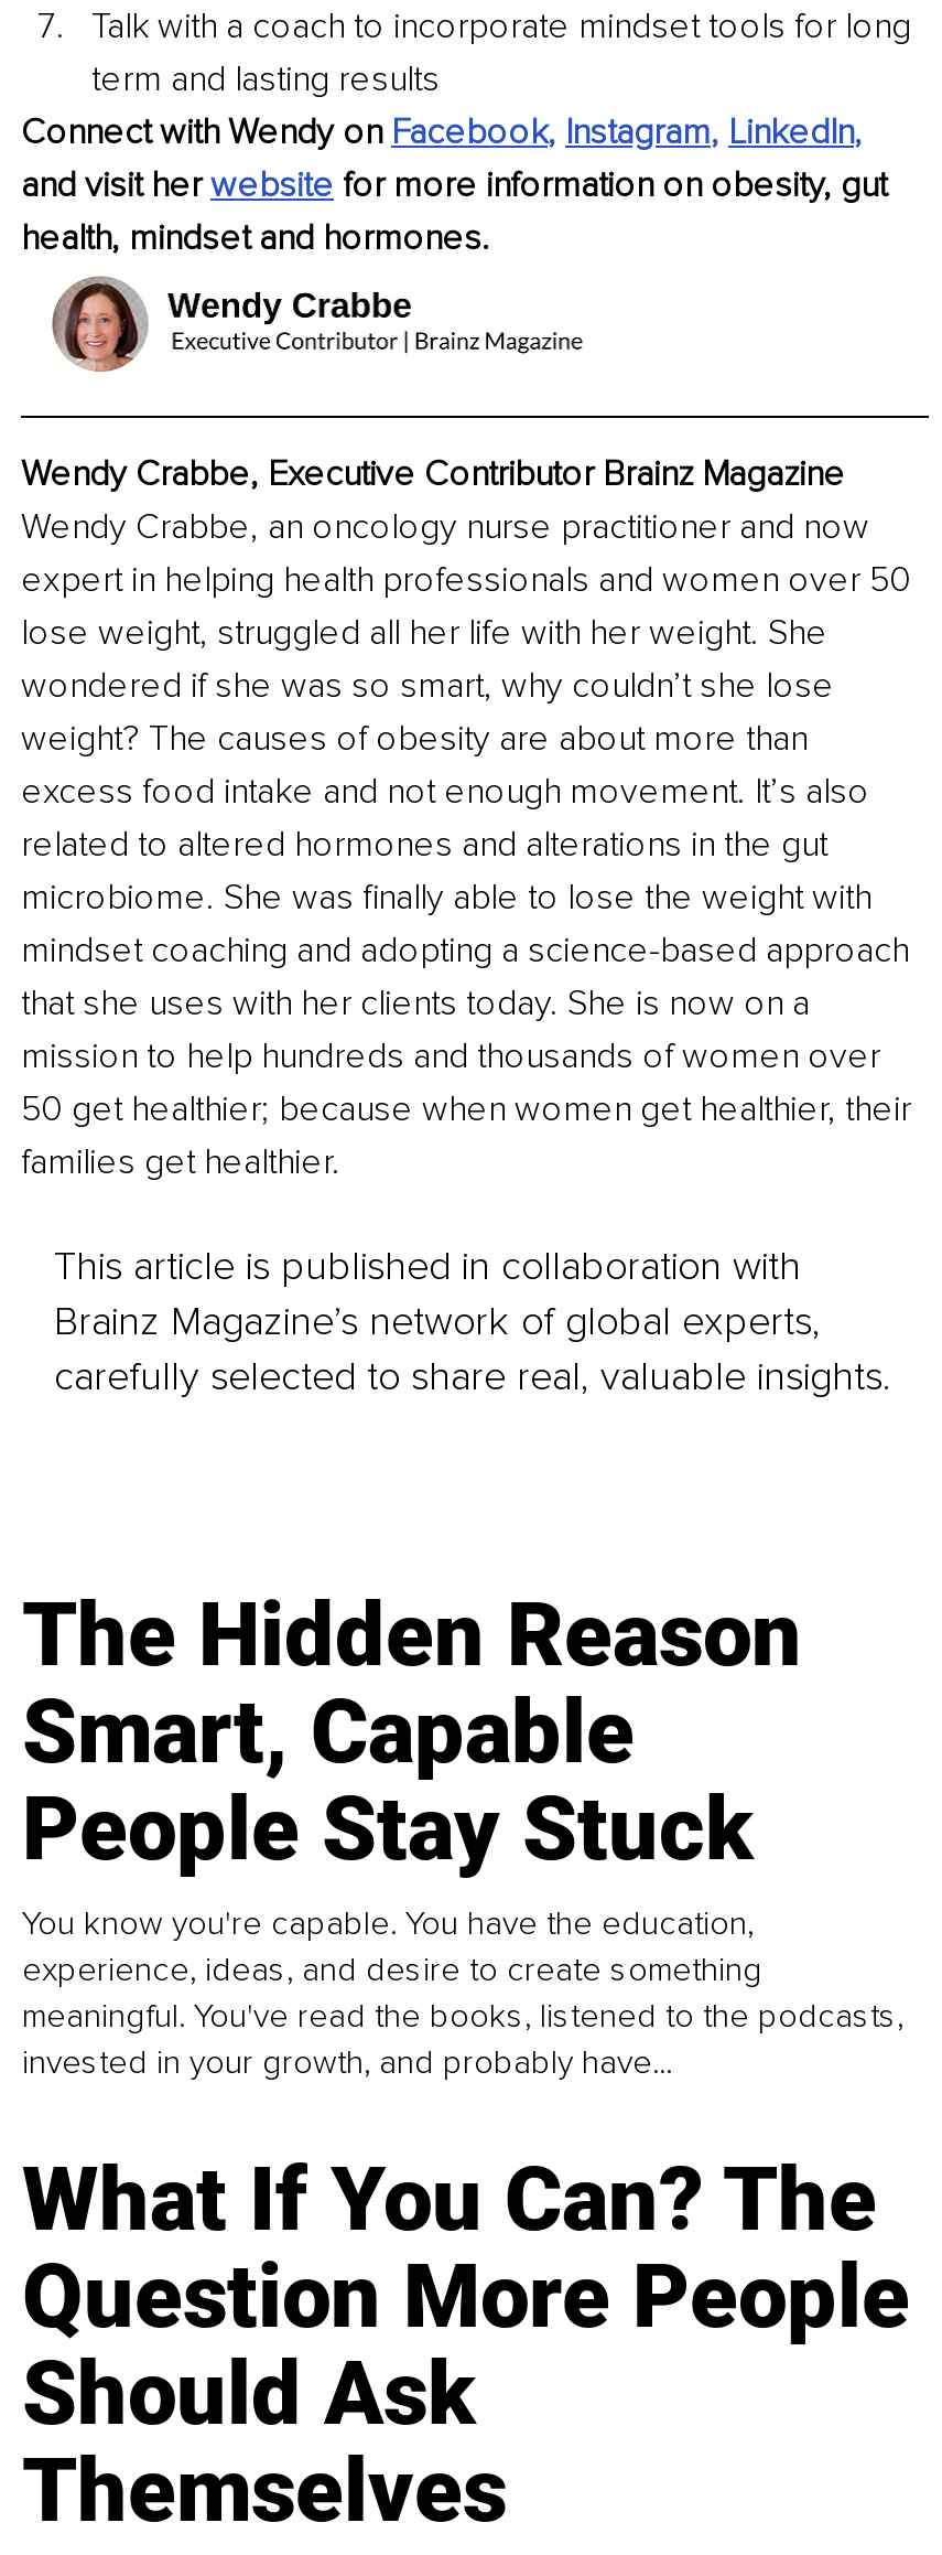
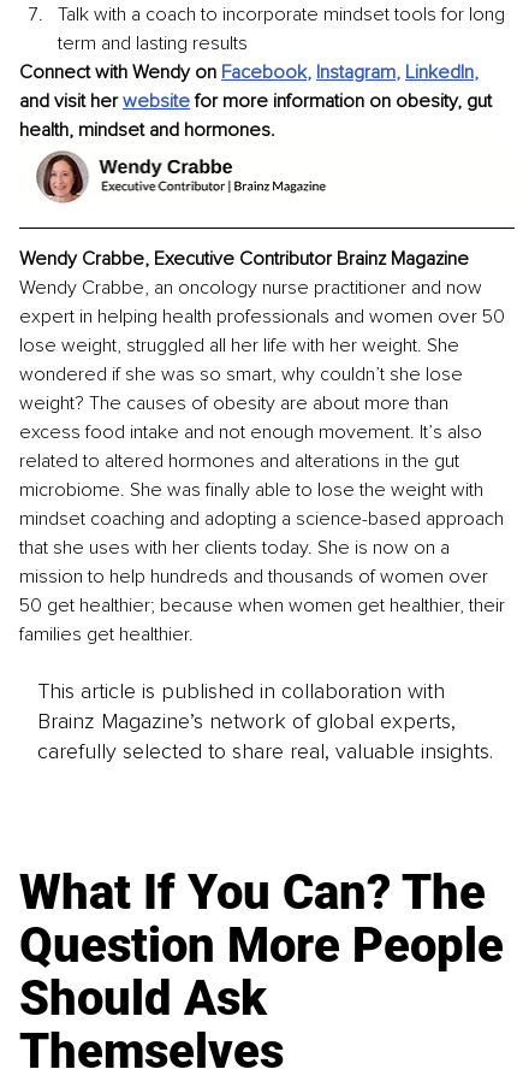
- The Hidden Reason
- Smart, Capable
- People Stay Stuck
- You know you're capable. You have the education,
- experience, ideas, and desire to create something
- meaningful. You've read the books, listened to the podcasts,
- invested in your growth, and probably have...
